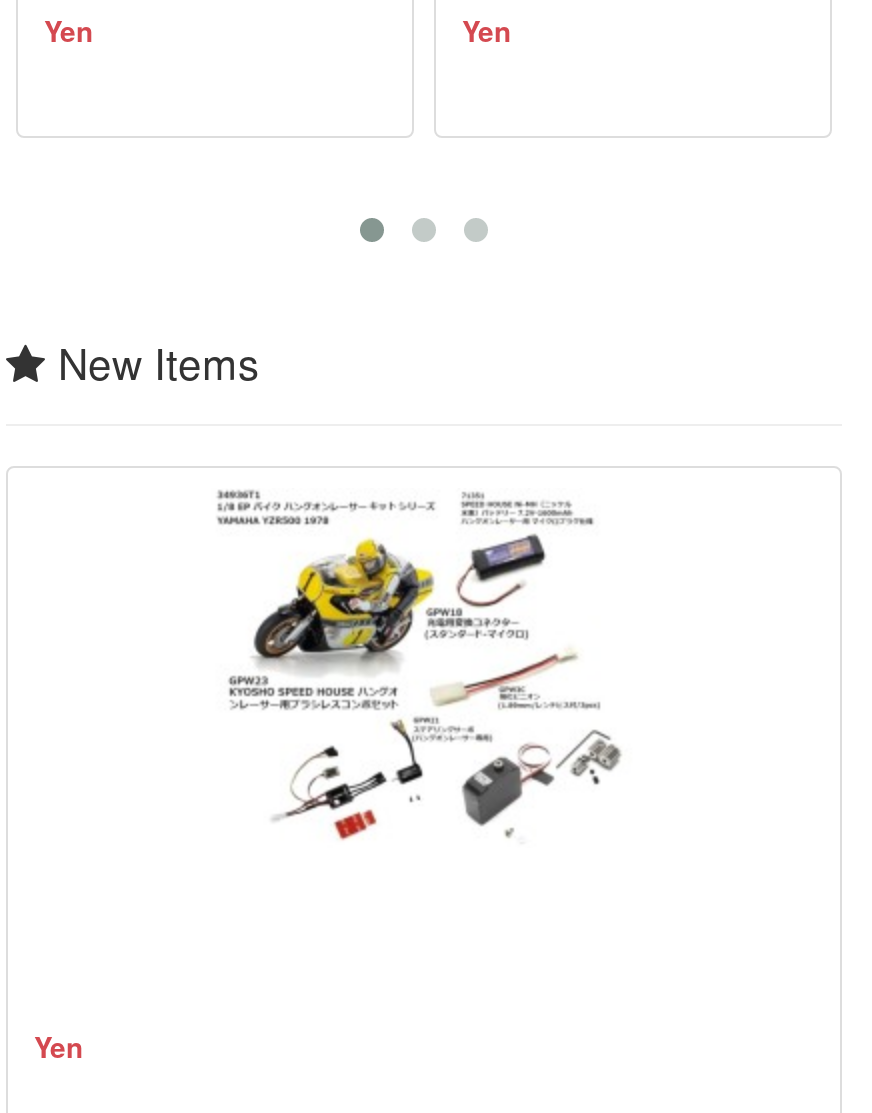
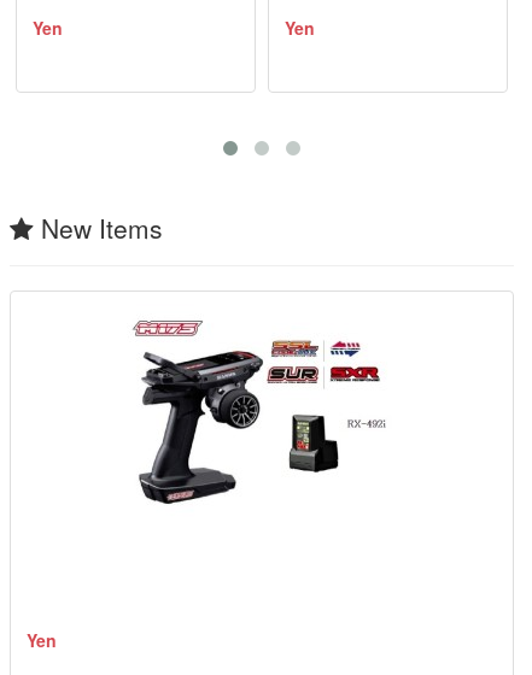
- [image]
+ [image]
